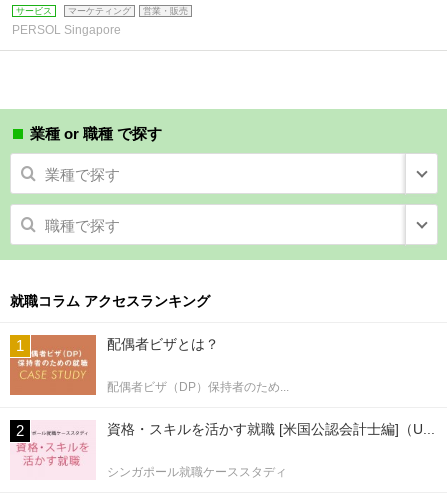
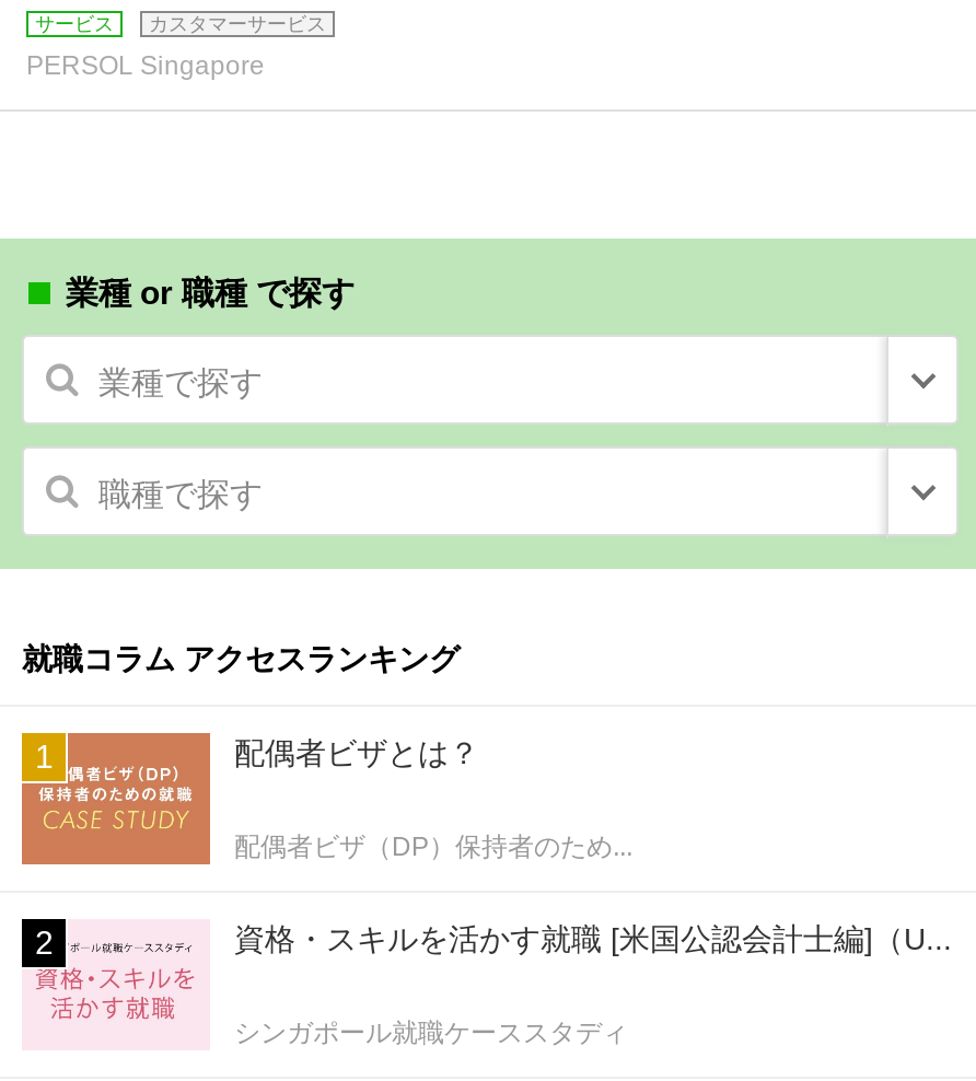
- マーケティング
- 営業・販売
+ カスタマーサービス
